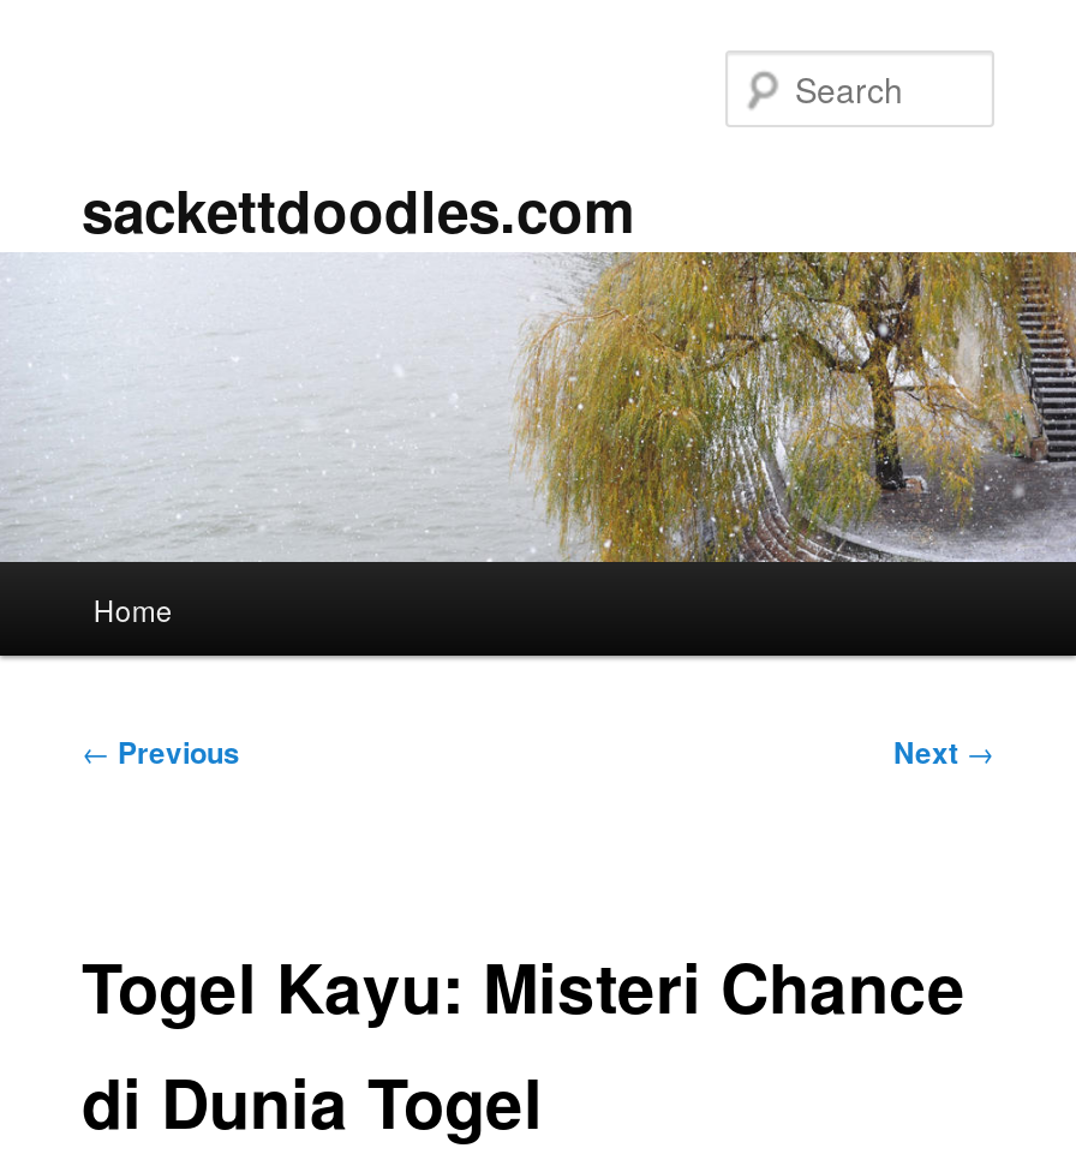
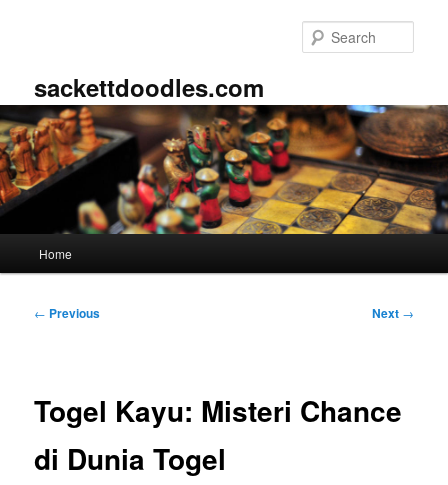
- [image]
+ [image]
